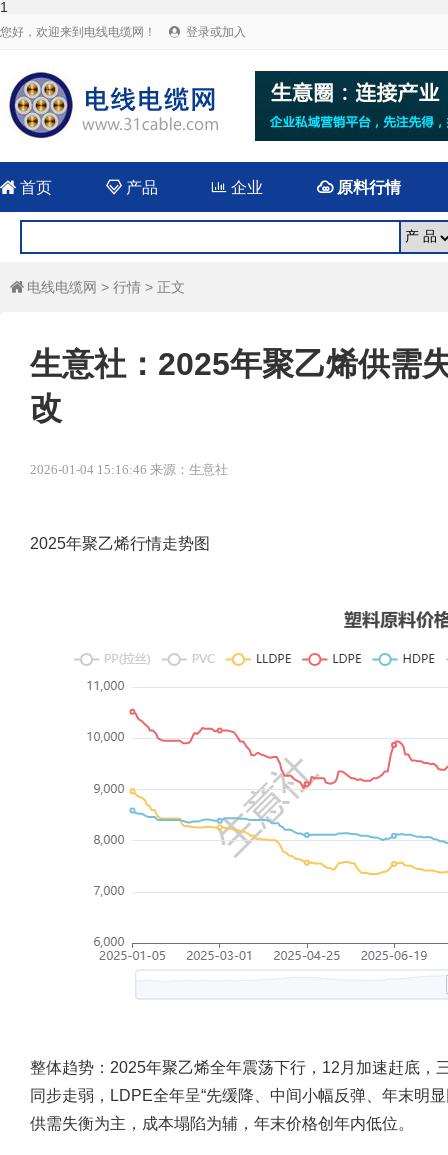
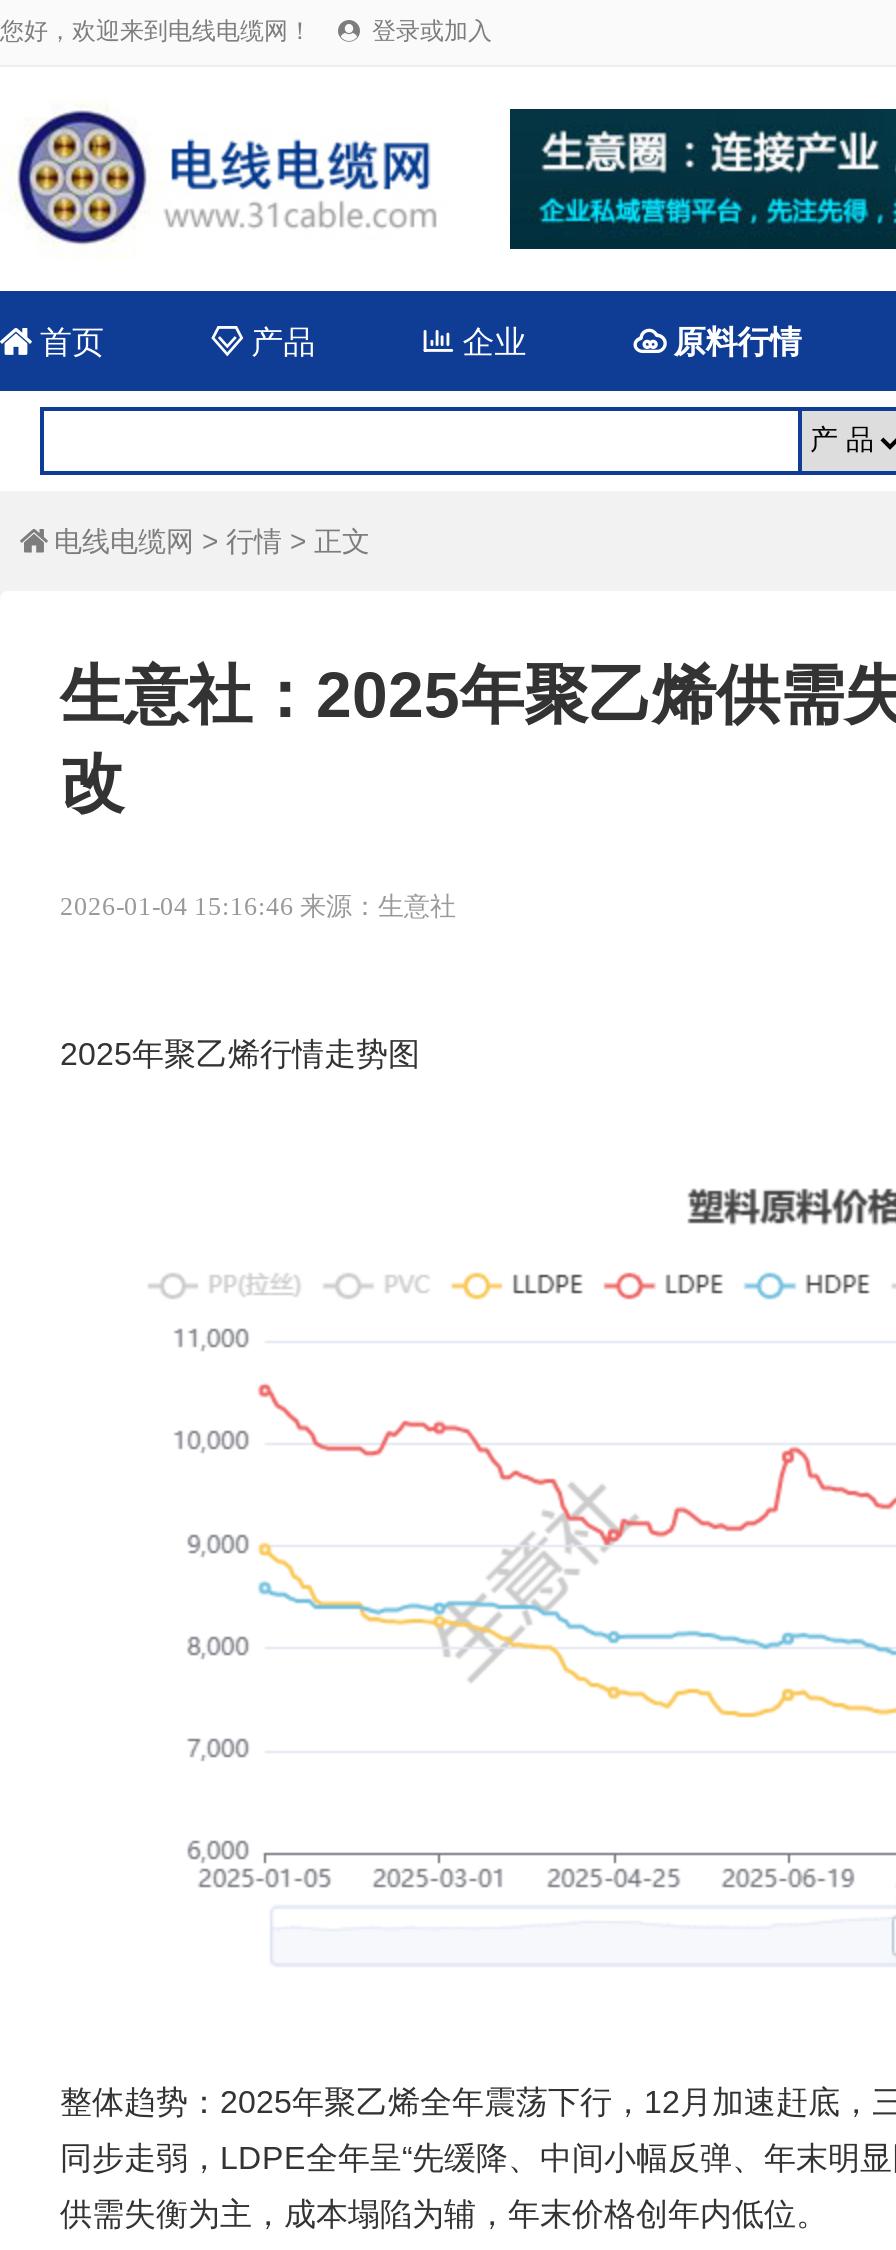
- 1
